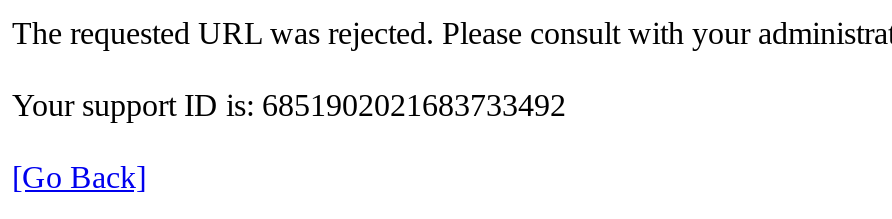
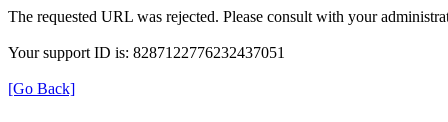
- Your support ID is: 6851902021683733492
+ Your support ID is: 8287122776232437051
